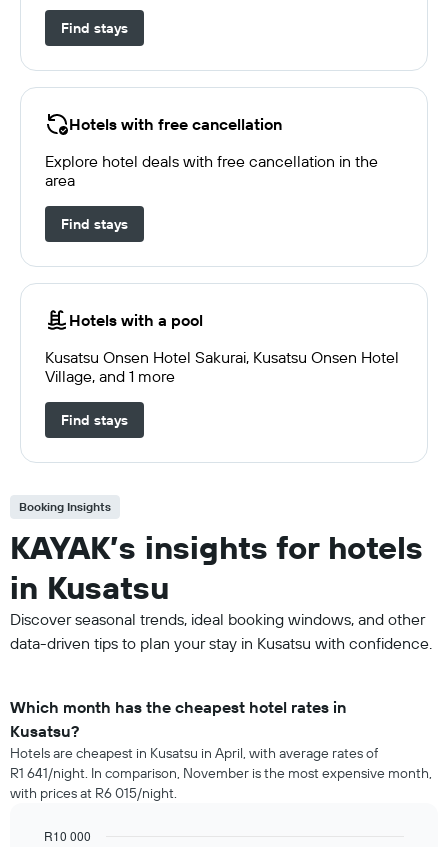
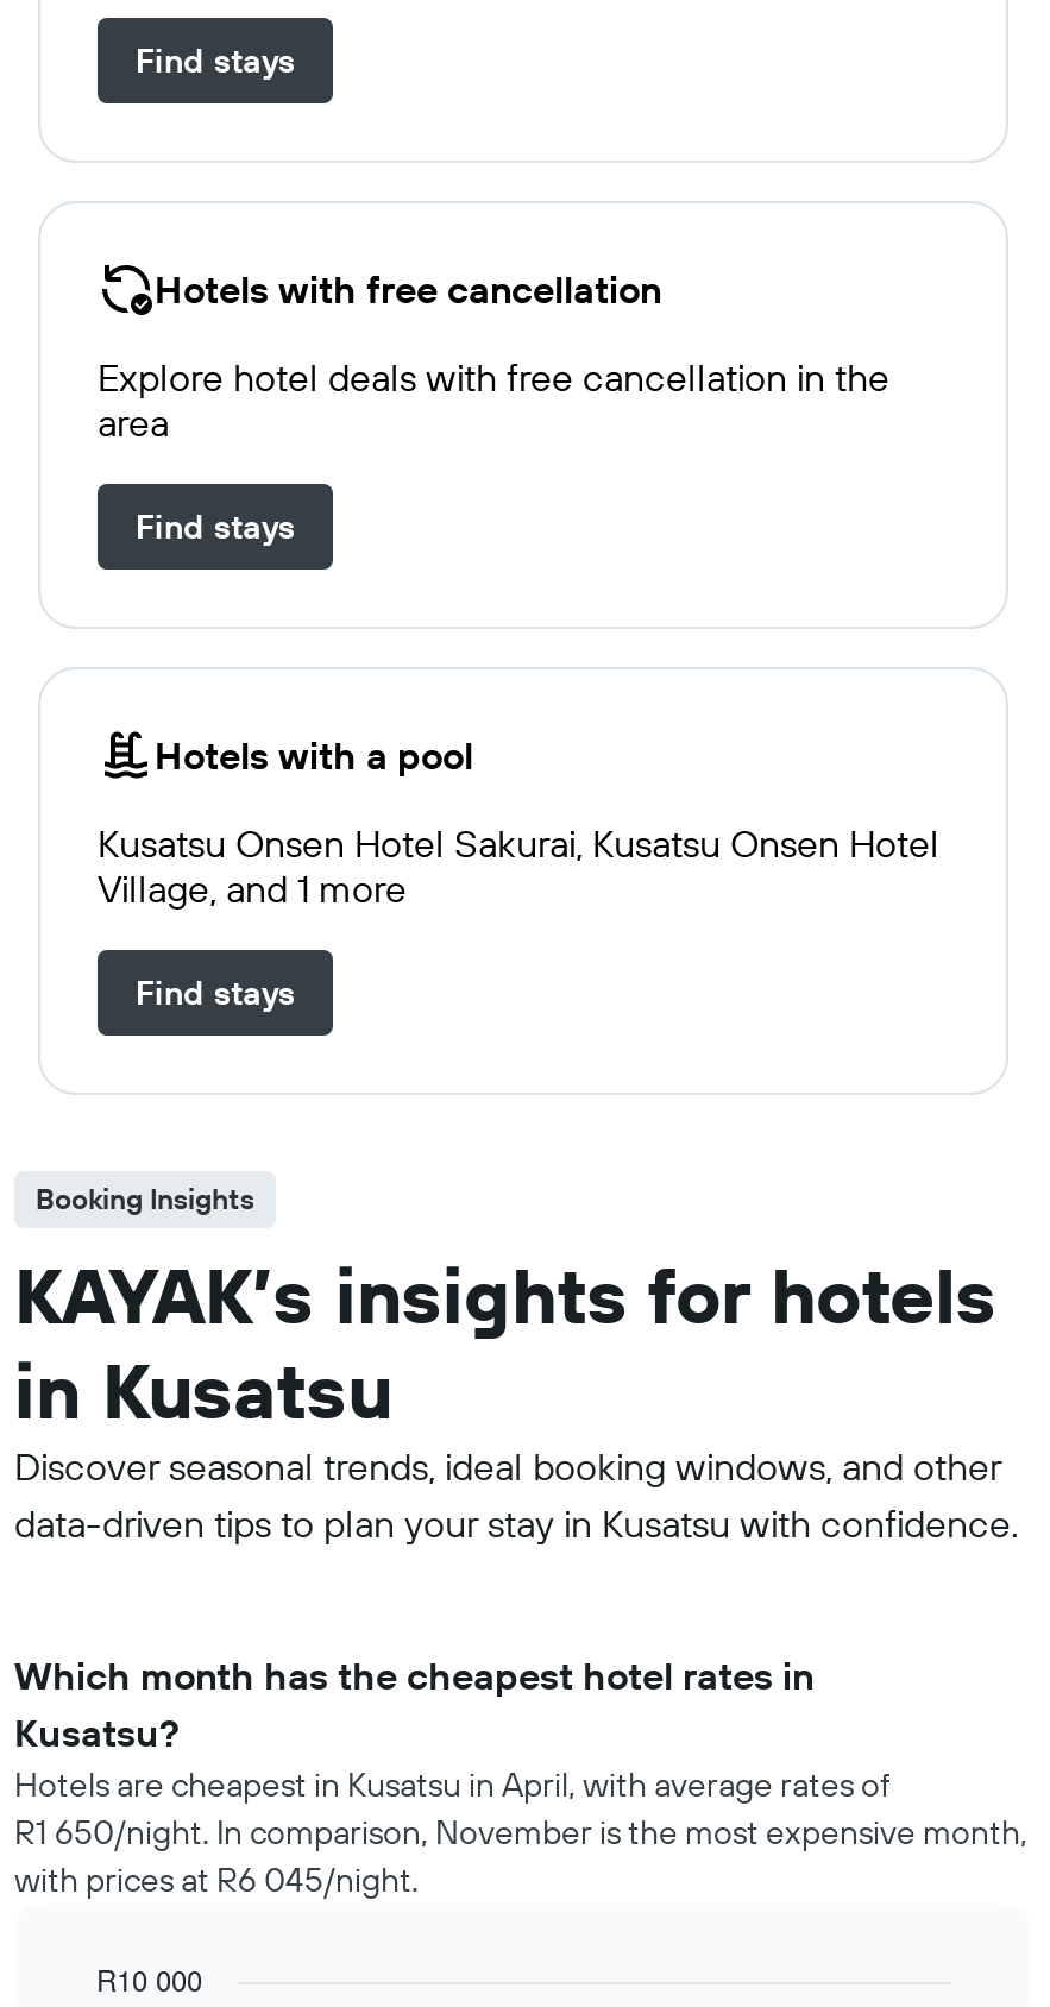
- R1 641/night. In comparison, November is the most expensive month,
+ R1 650/night. In comparison, November is the most expensive month,

- with prices at R6 015/night.
+ with prices at R6 045/night.
